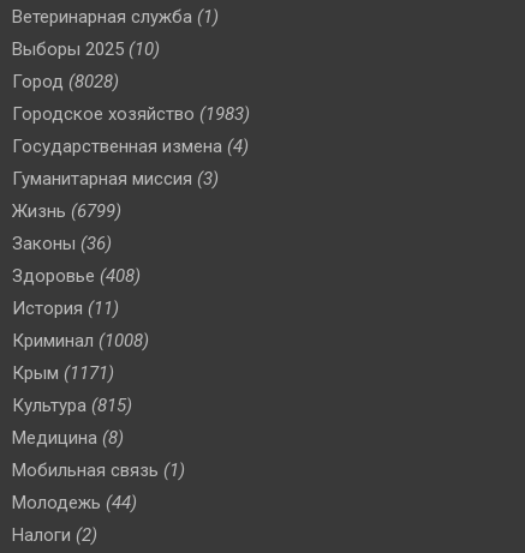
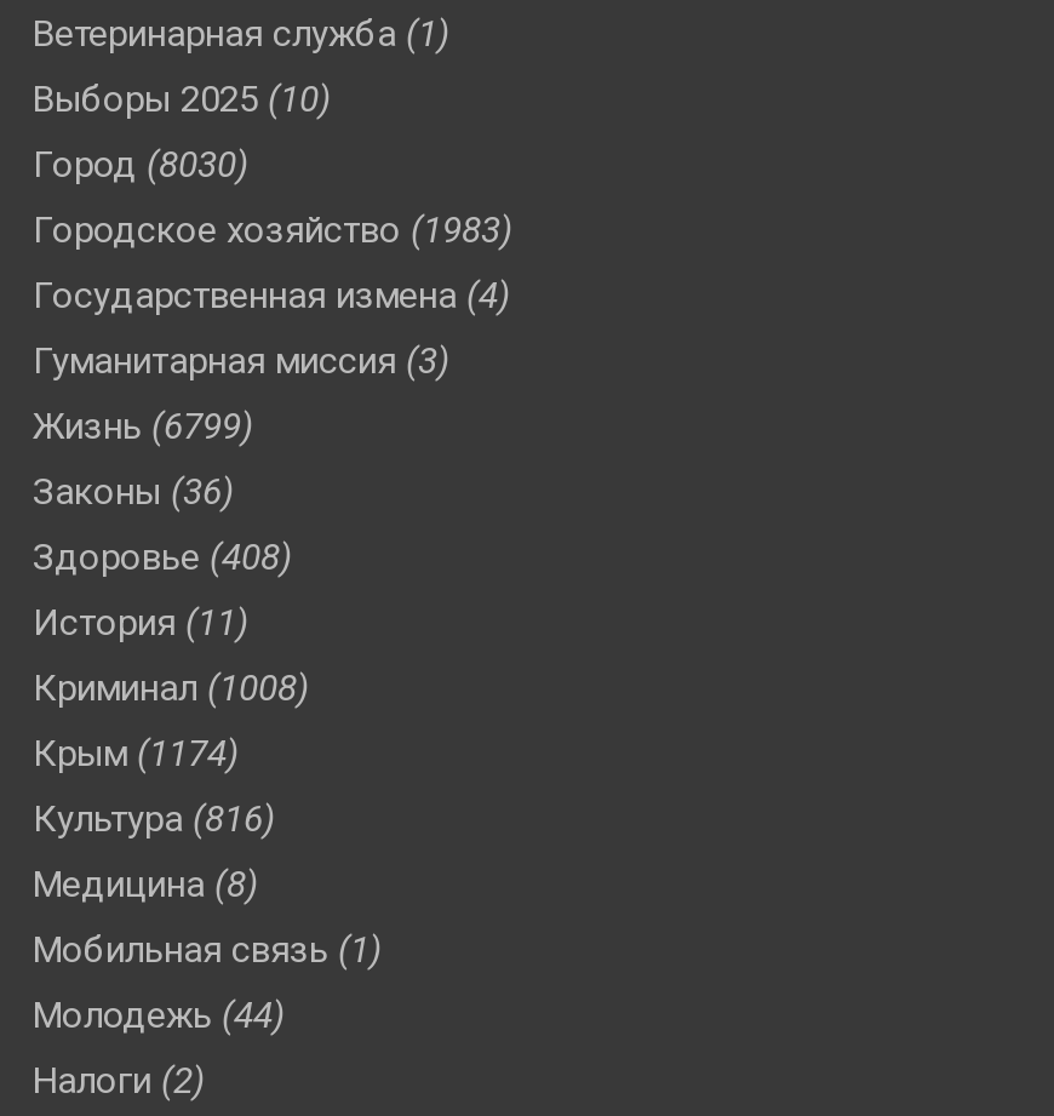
- Город (8028)
+ Город (8030)

- Крым (1171)
+ Крым (1174)

- Культура (815)
+ Культура (816)
